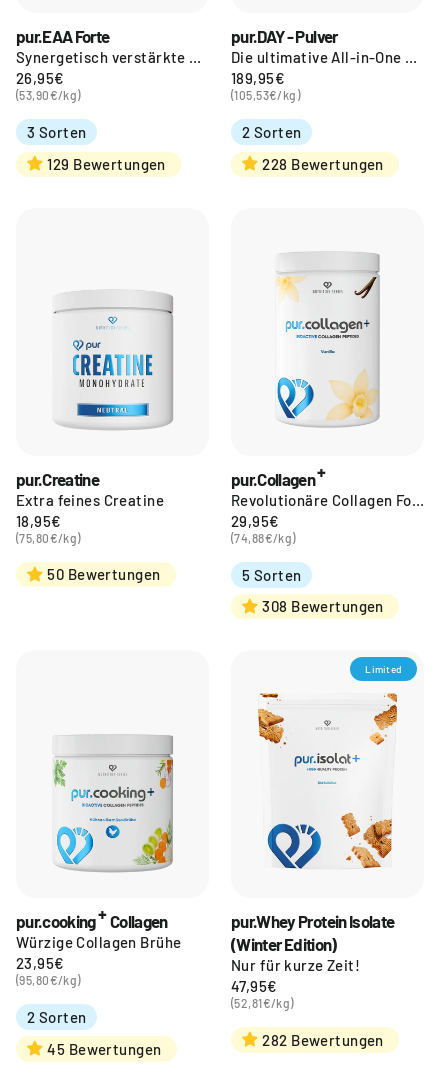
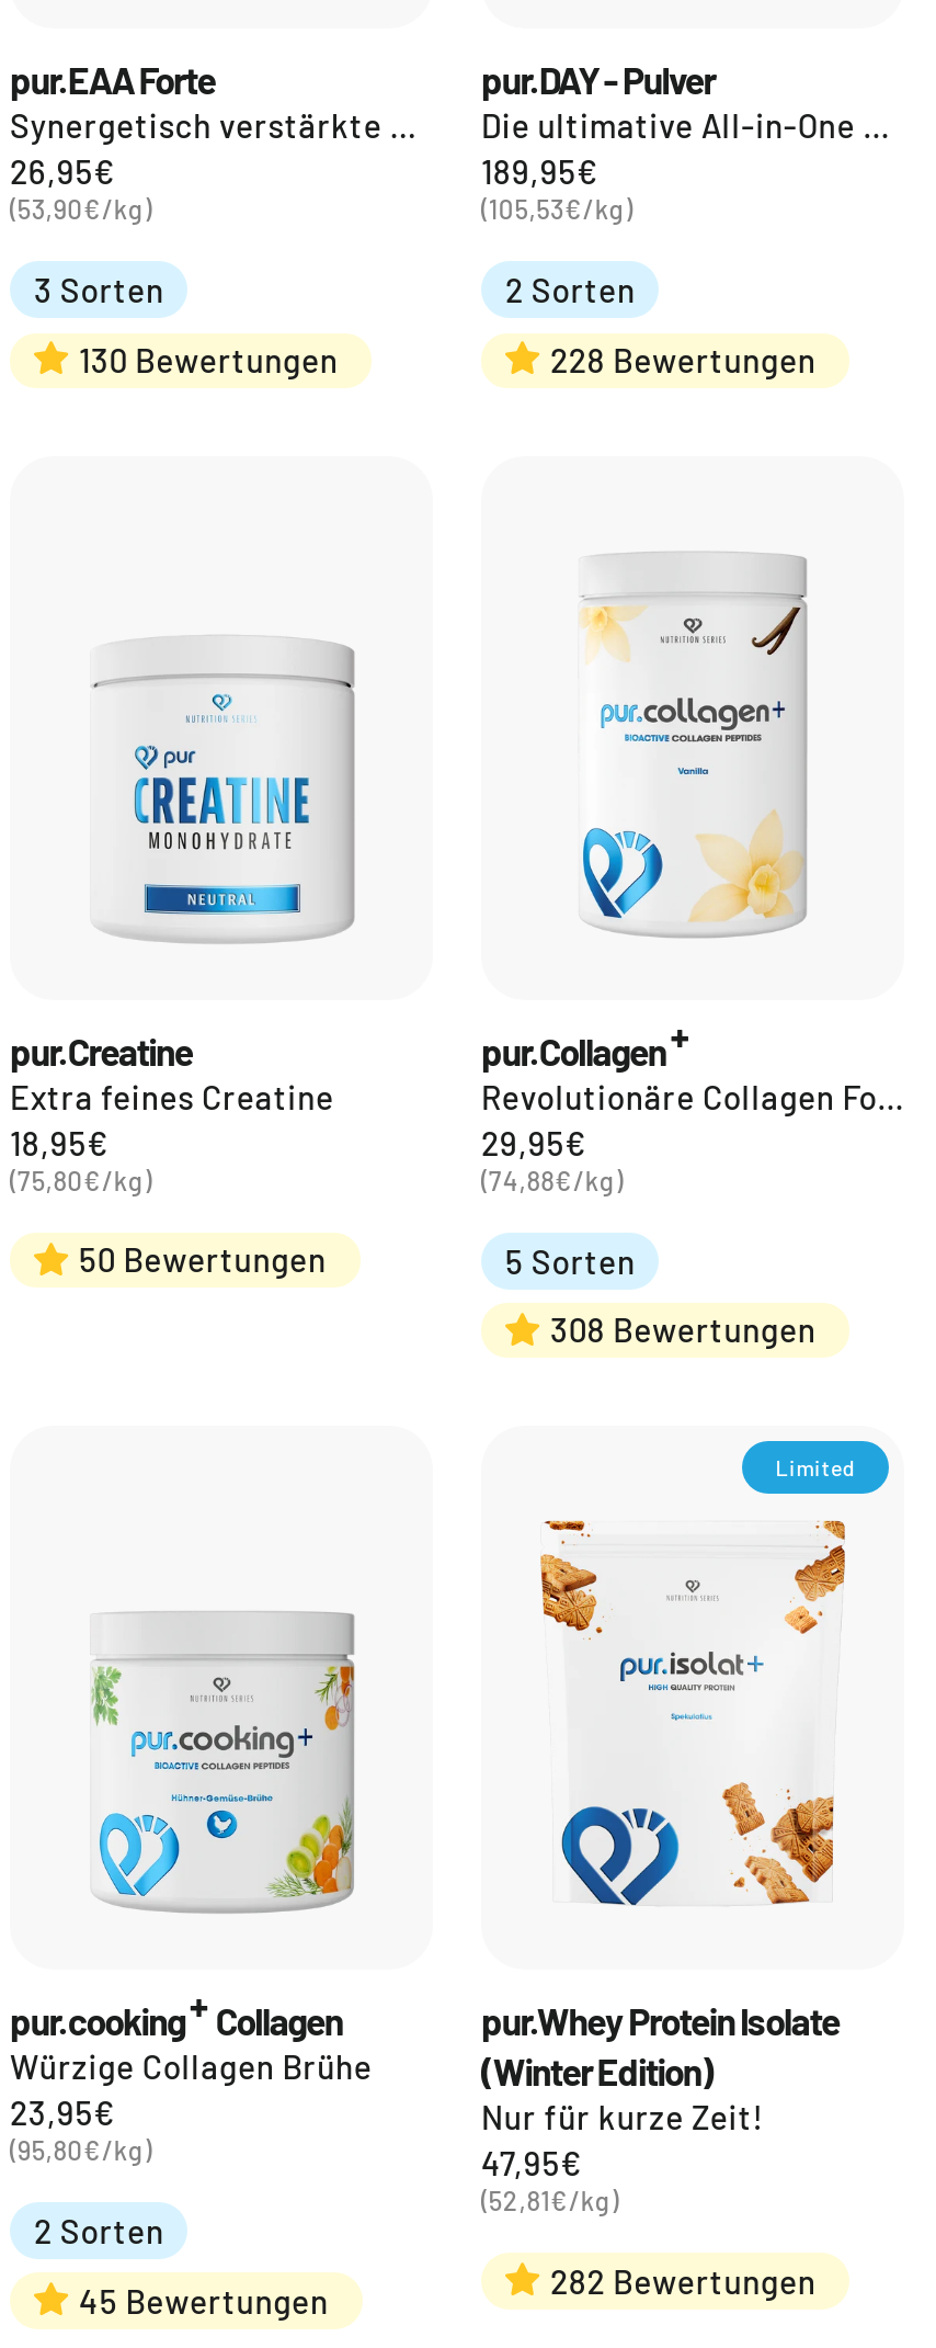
- 129 Bewertungen
+ 130 Bewertungen
